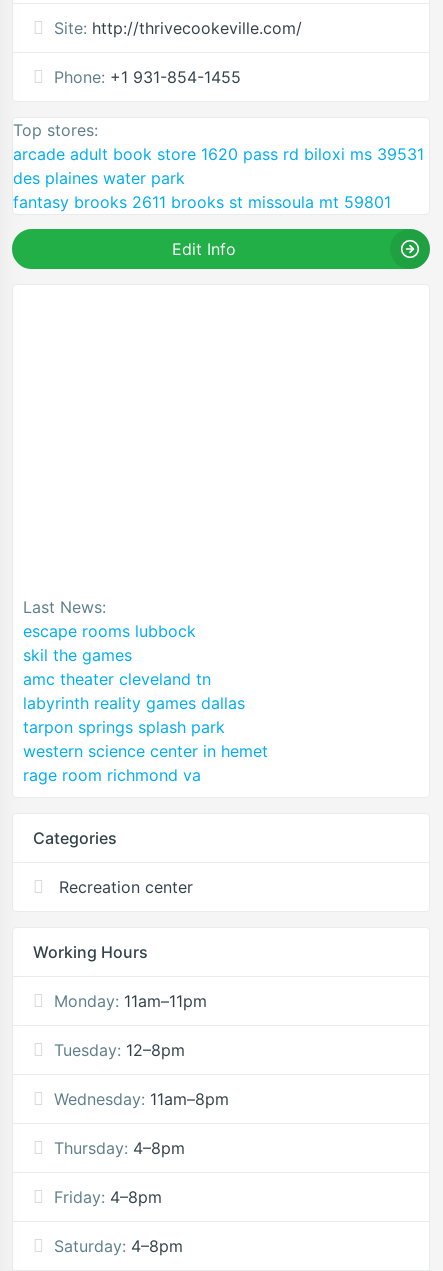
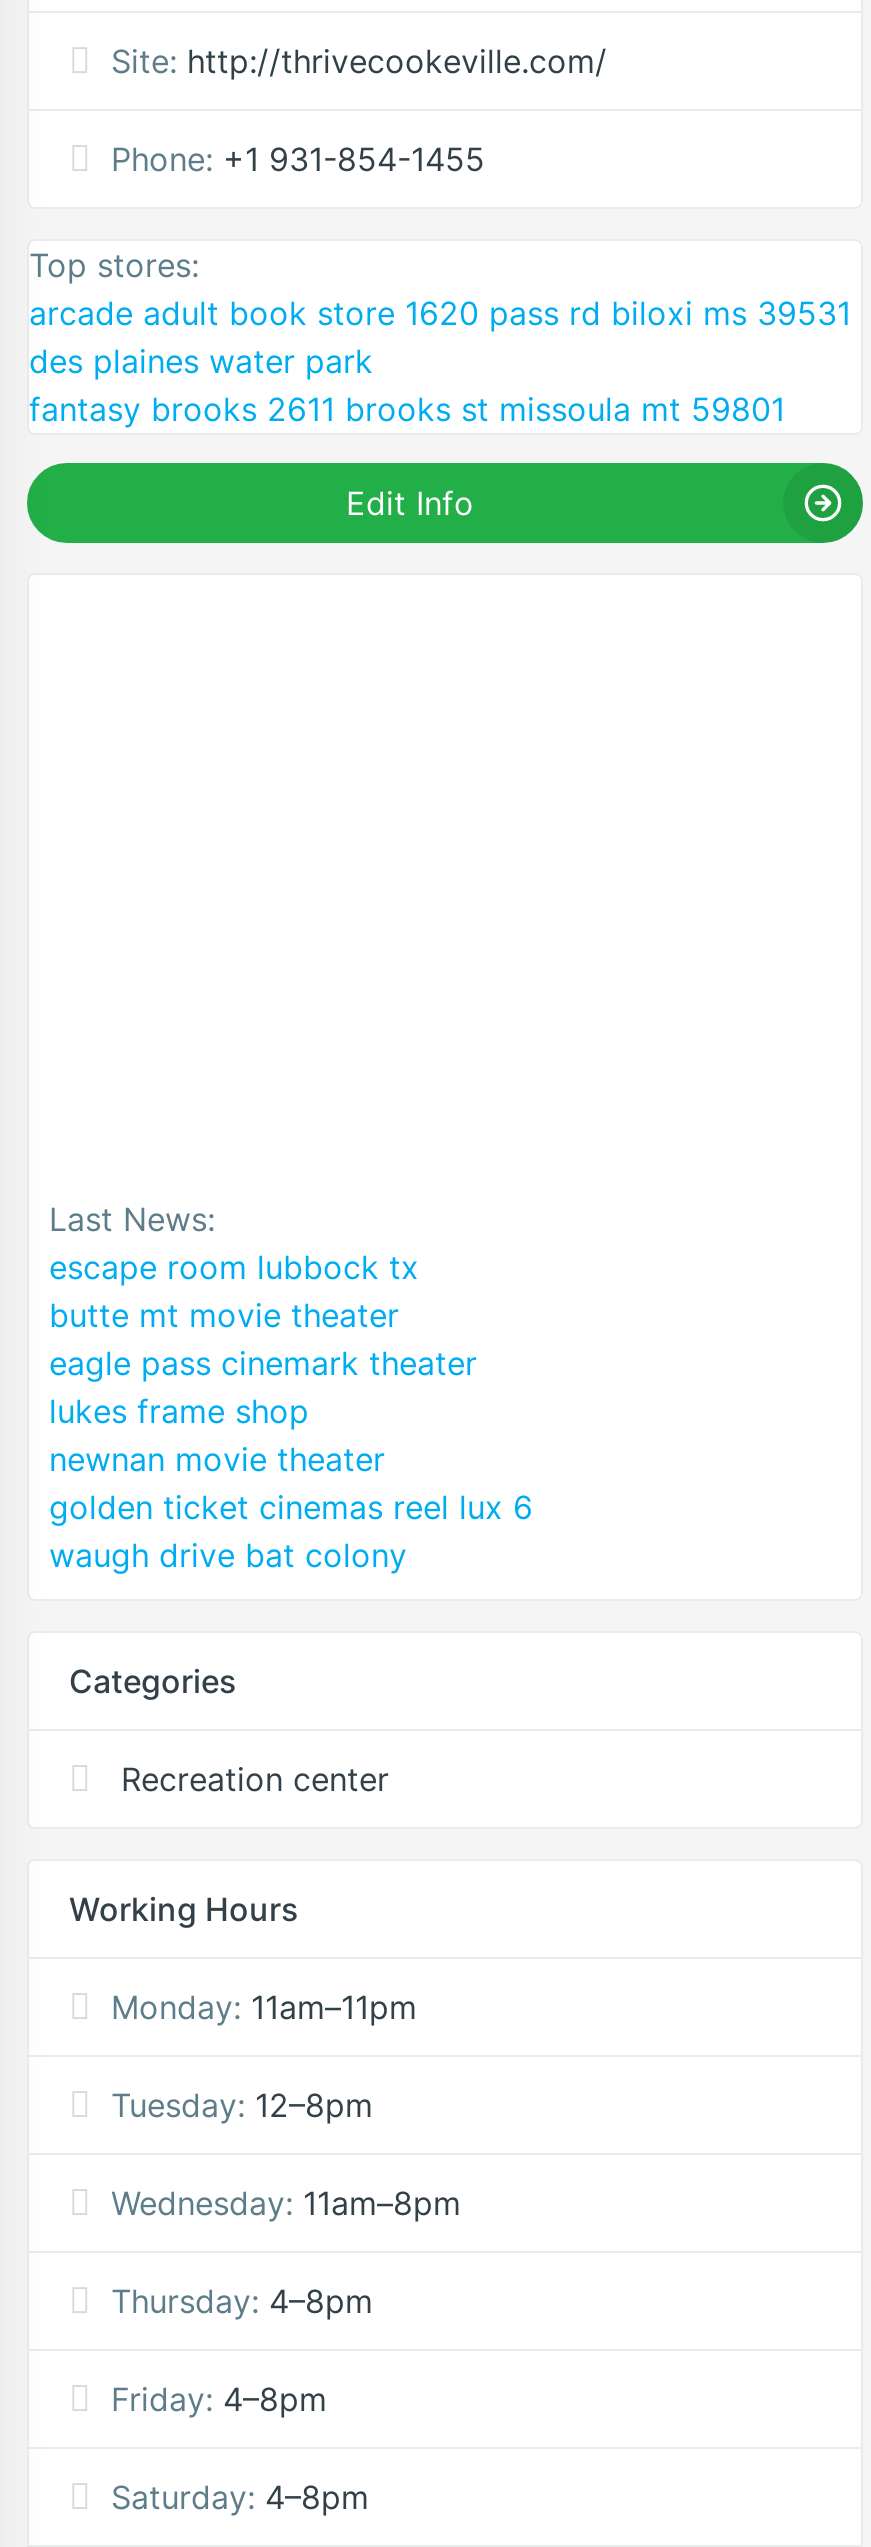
- escape rooms lubbock
- skil the games
- amc theater cleveland tn
- labyrinth reality games dallas
- tarpon springs splash park
- western science center in hemet
- rage room richmond va
+ escape room lubbock tx
+ butte mt movie theater
+ eagle pass cinemark theater
+ lukes frame shop
+ newnan movie theater
+ golden ticket cinemas reel lux 6
+ waugh drive bat colony
